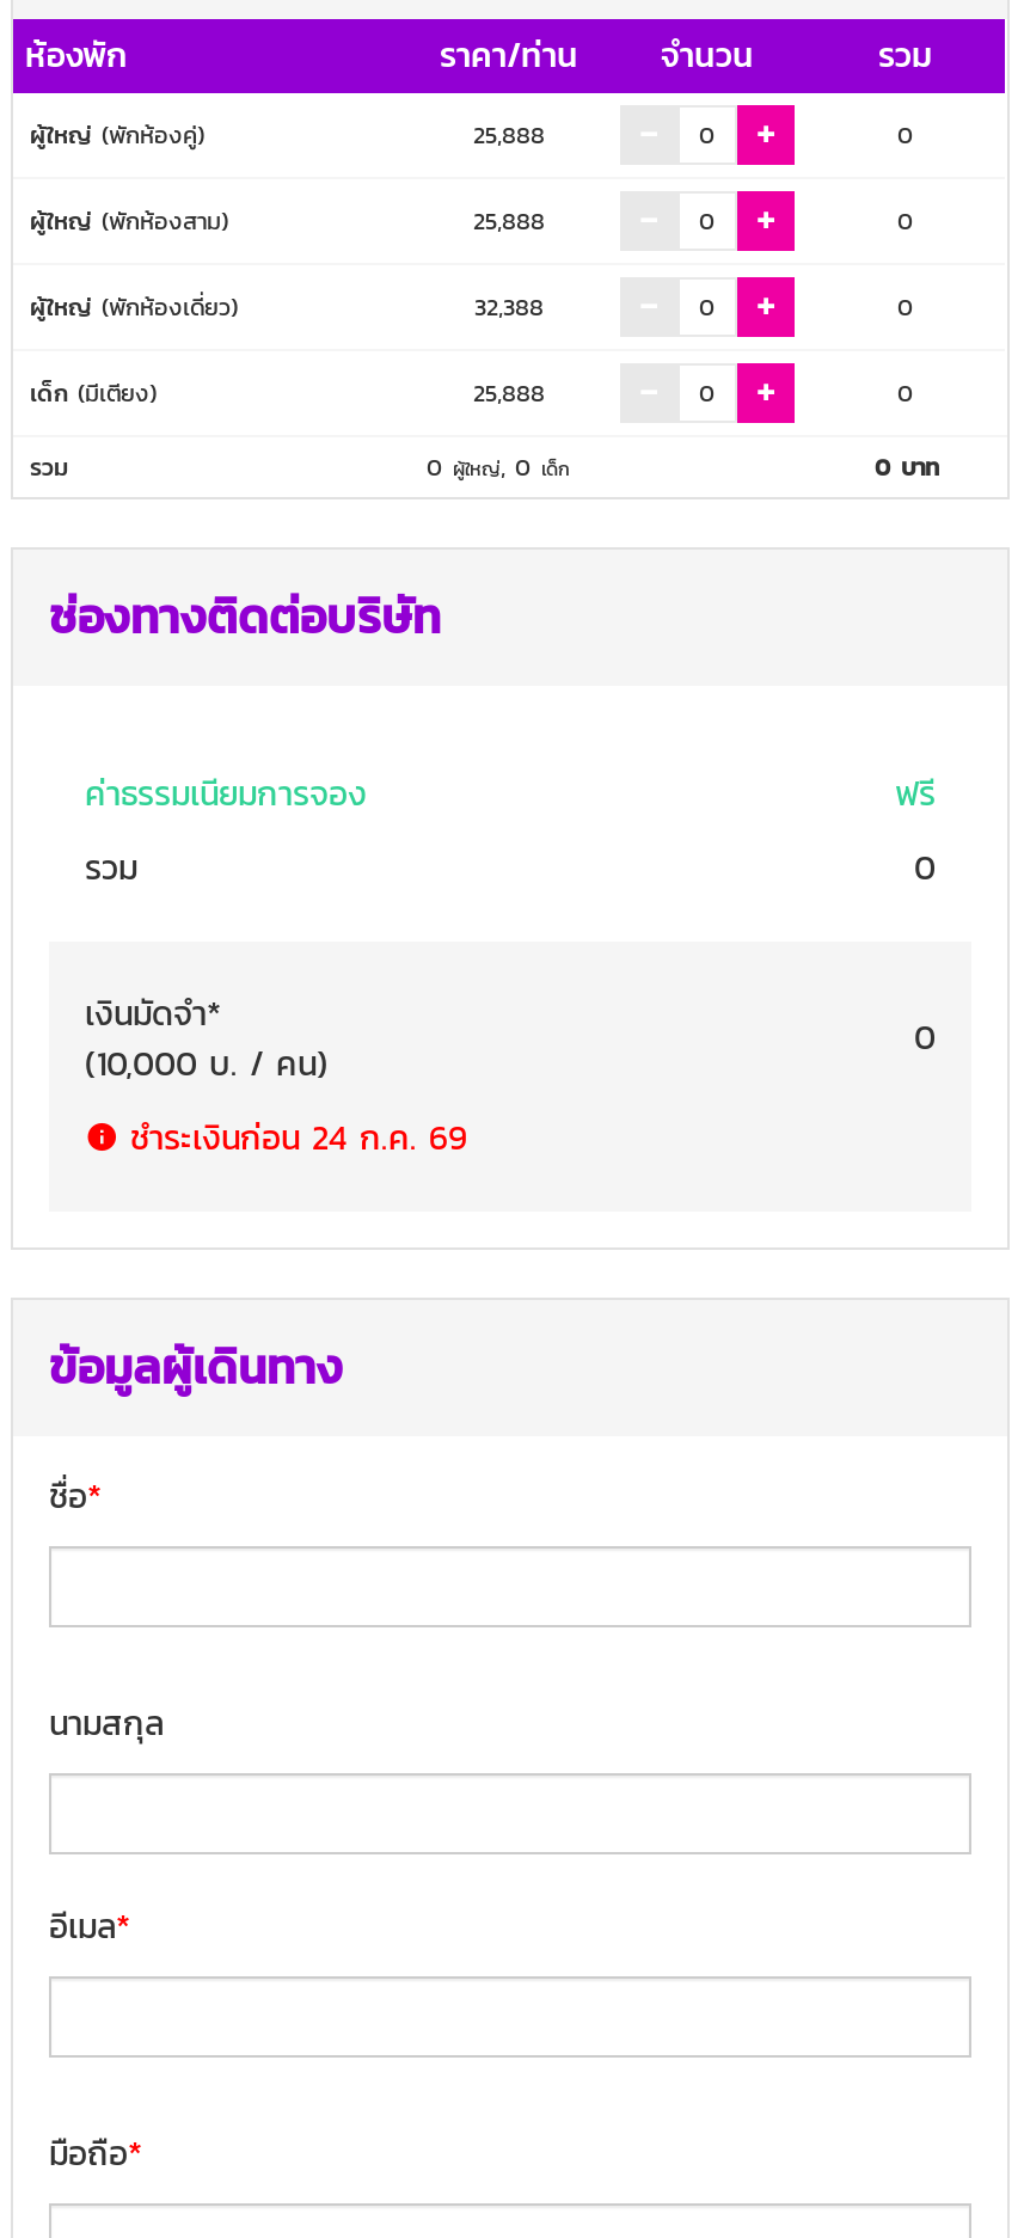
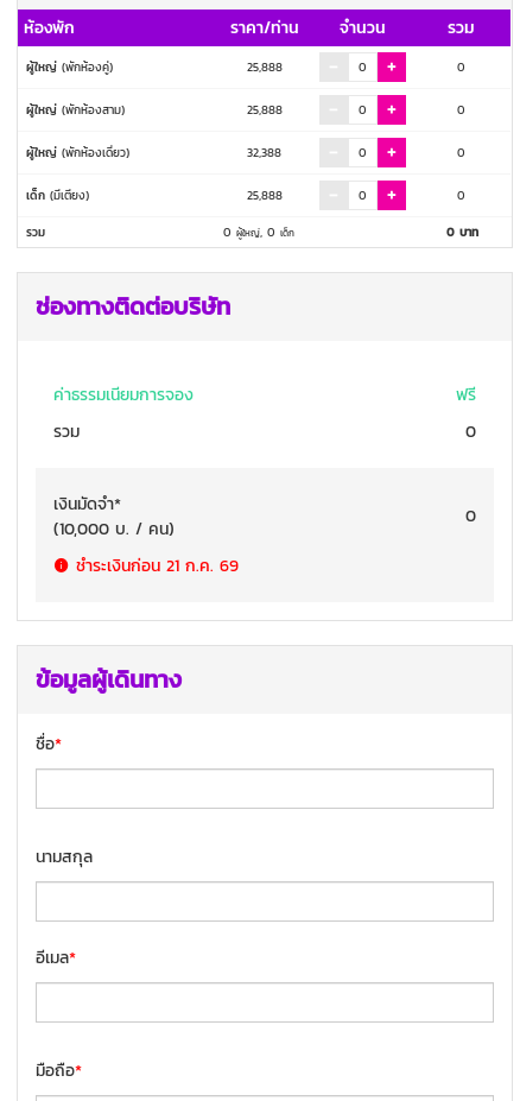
- ชำระเงินก่อน24 ก.ค. 69
+ ชำระเงินก่อน21 ก.ค. 69
